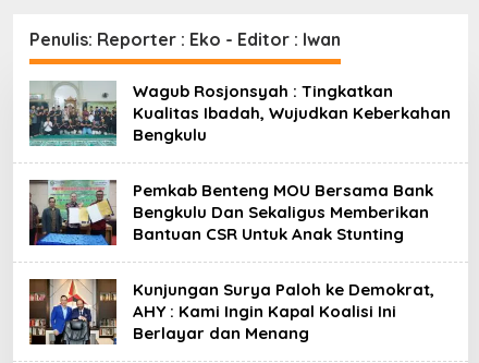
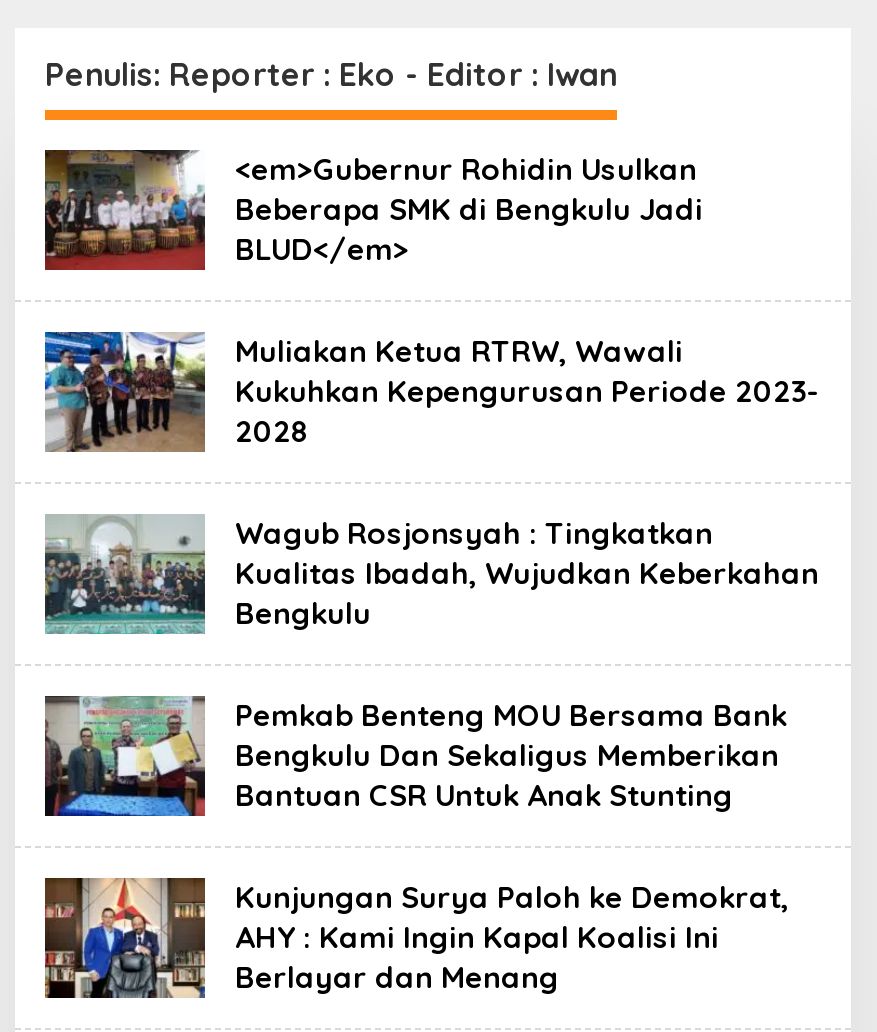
+ [image]
+ <em>Gubernur Rohidin Usulkan
+ Beberapa SMK di Bengkulu Jadi
+ BLUD</em>
+ Muliakan Ketua RTRW, Wawali
+ Kukuhkan Kepengurusan Periode 2023-
+ 2028

+ [image]
